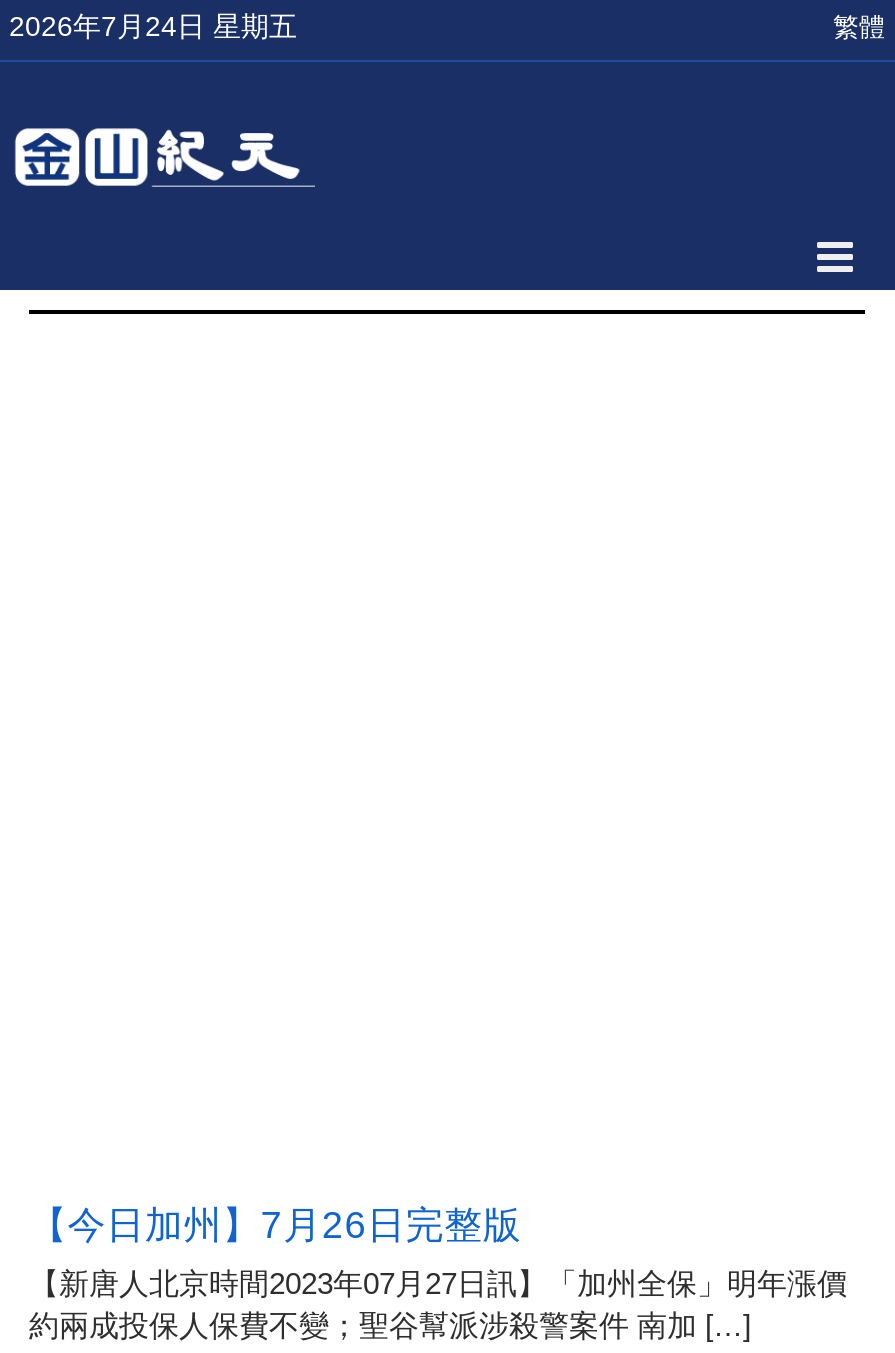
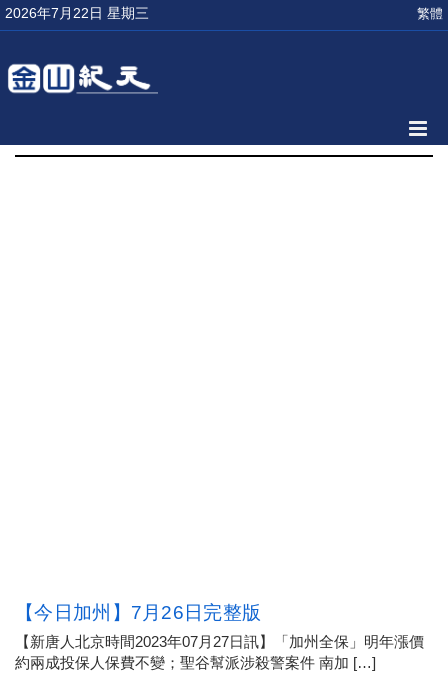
- 2026年7月24日 星期五
+ 2026年7月22日 星期三
